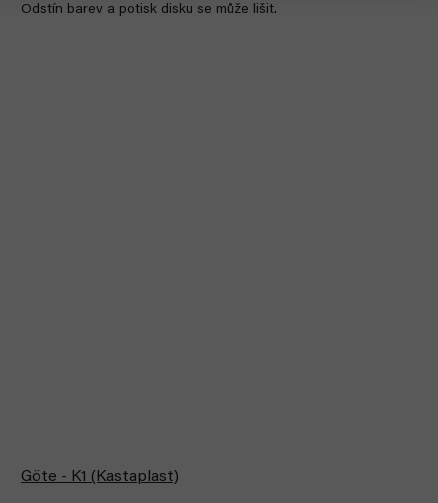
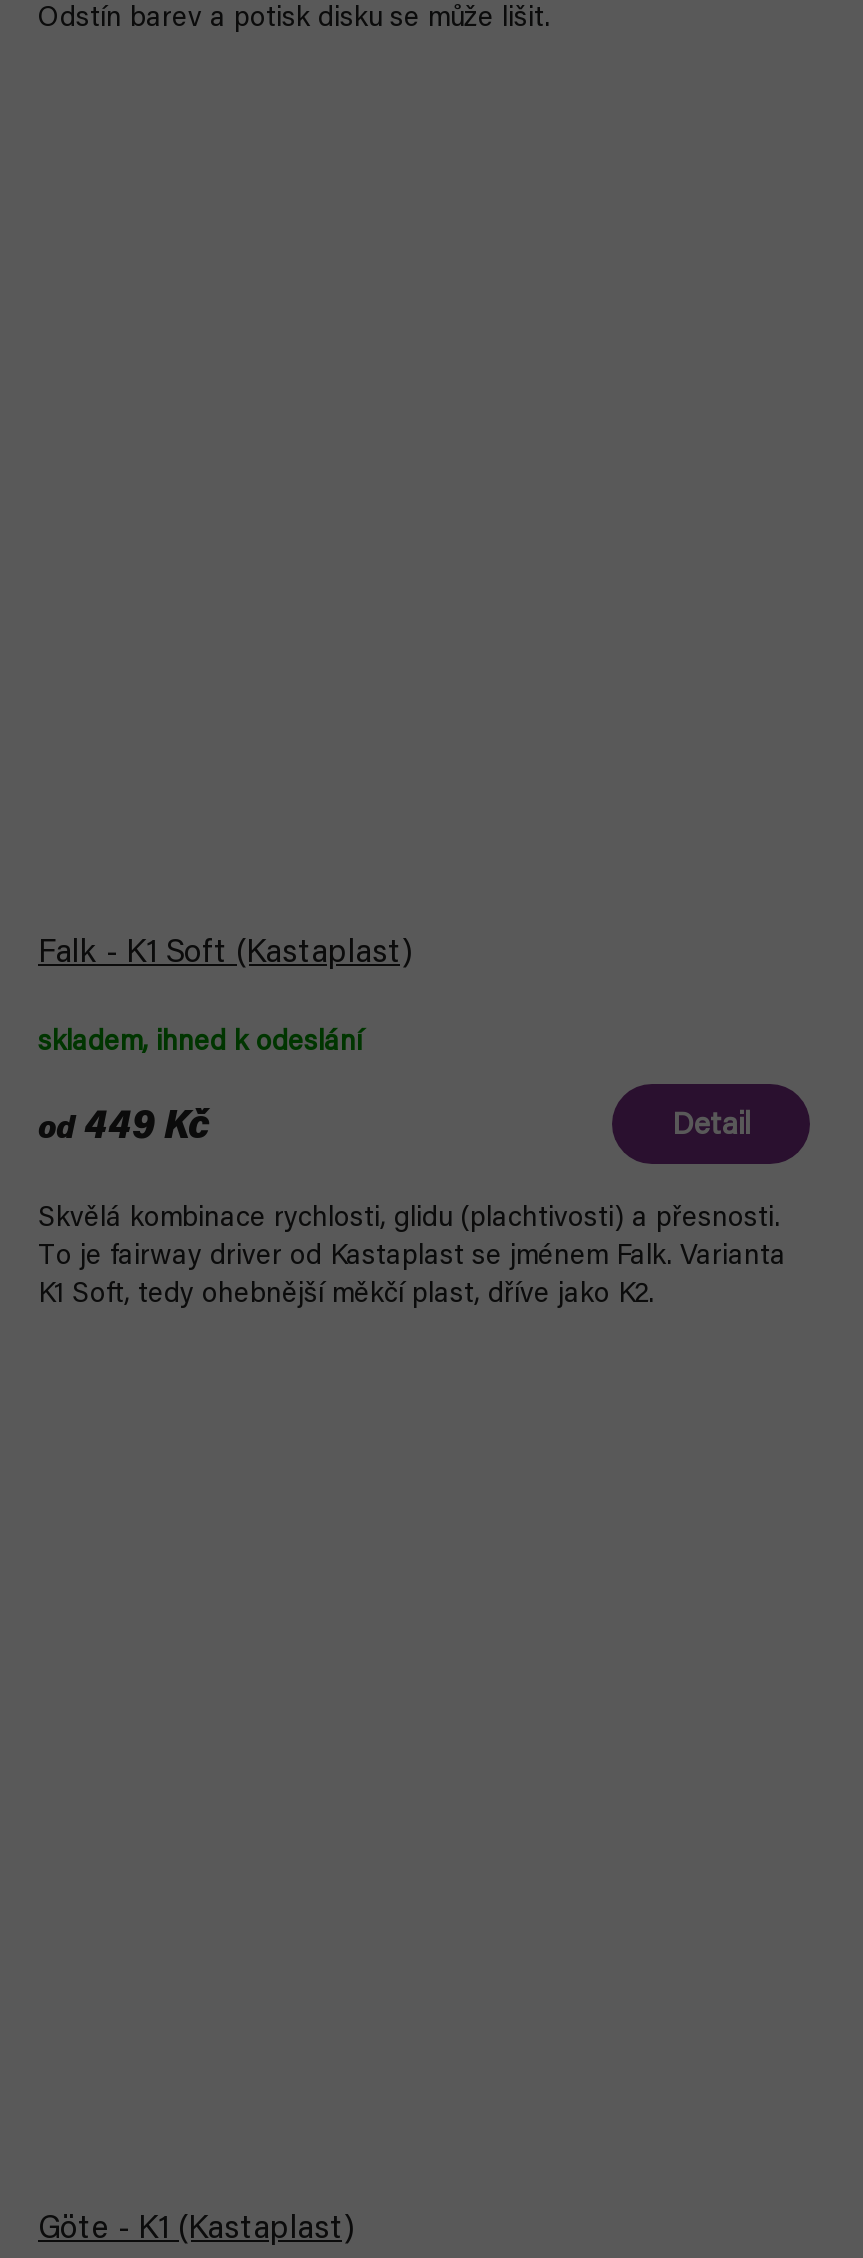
+ Falk - K1 Soft (Kastaplast)
+ skladem, ihned k odeslání
+ od 449 Kč
+ Detail
+ Skvělá kombinace rychlosti, glidu (plachtivosti) a přesnosti.
+ To je fairway driver od Kastaplast se jménem Falk. Varianta
+ K1 Soft, tedy ohebnější měkčí plast, dříve jako K2.
